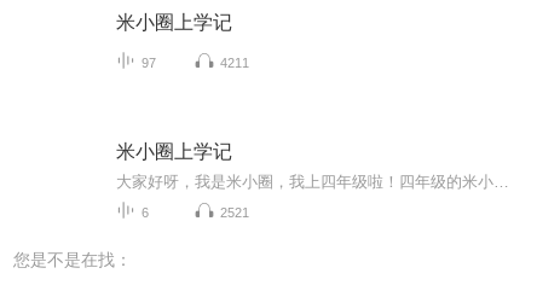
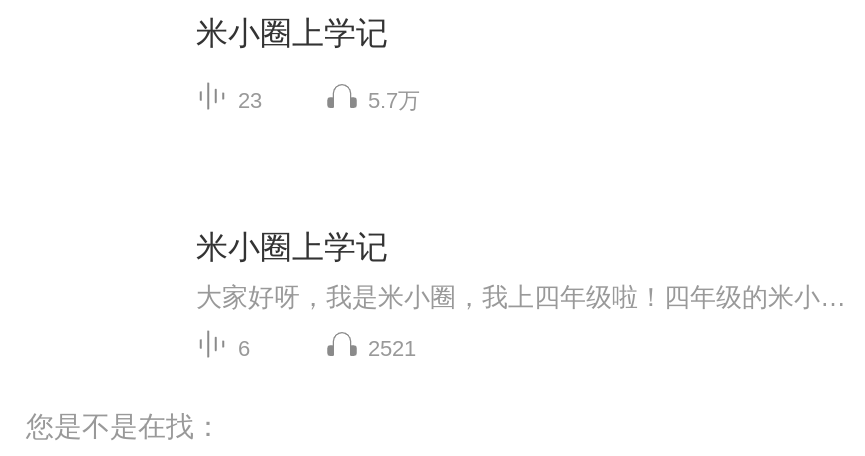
- 97
- 4211
+ 23
+ 5.7万
